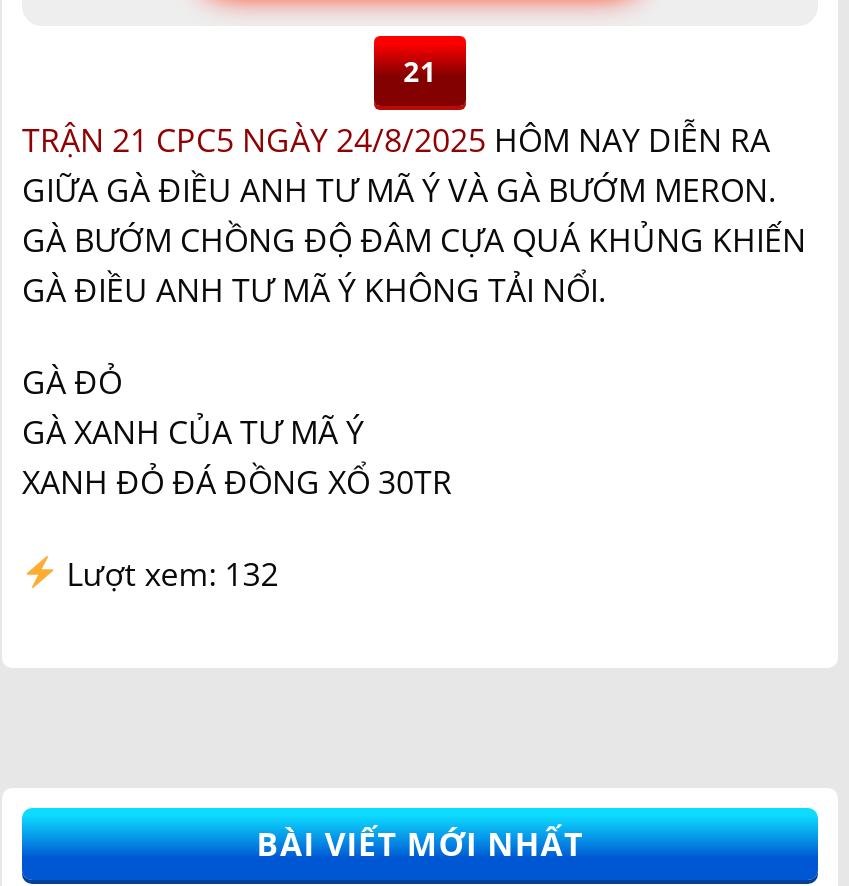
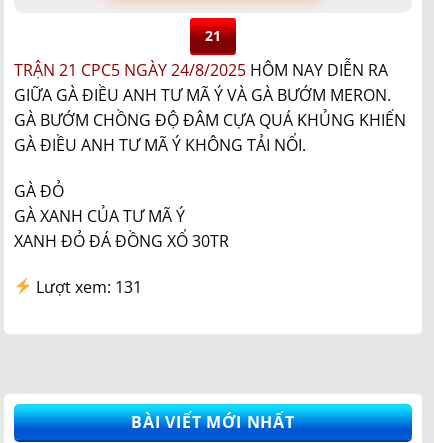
- Lượt xem: 132
+ Lượt xem: 131
